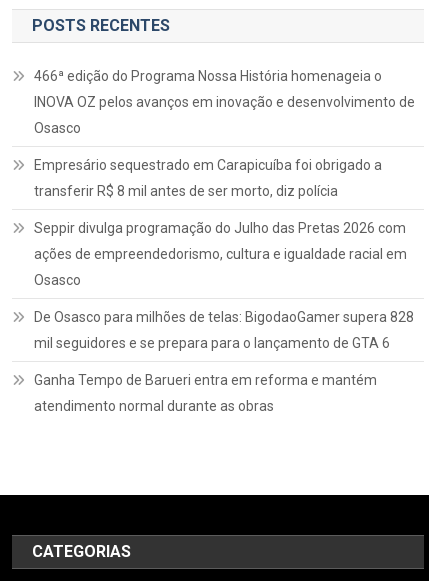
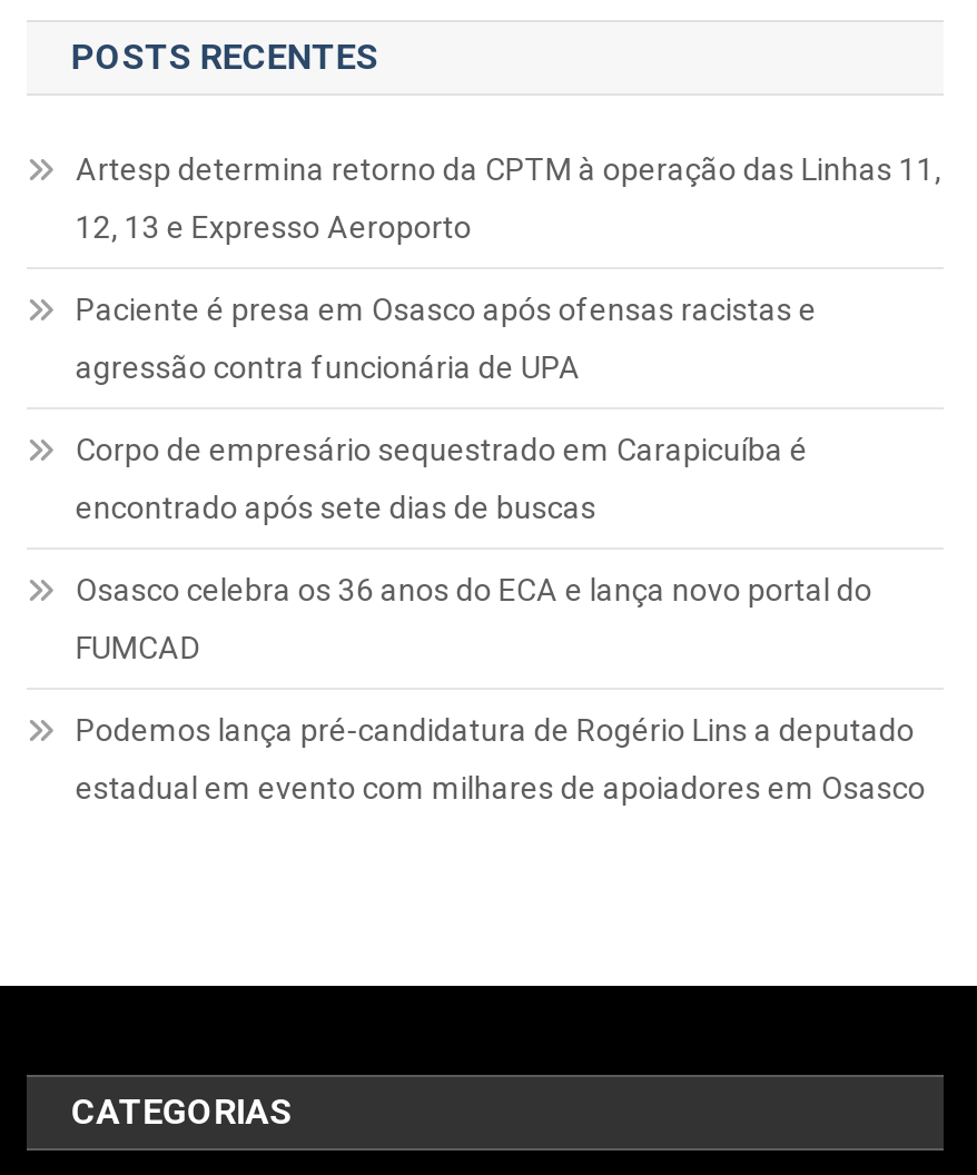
- 466ª edição do Programa Nossa História homenageia o
- INOVA OZ pelos avanços em inovação e desenvolvimento de
- Osasco
- Empresário sequestrado em Carapicuíba foi obrigado a
- transferir R$ 8 mil antes de ser morto, diz polícia
- Seppir divulga programação do Julho das Pretas 2026 com
- ações de empreendedorismo, cultura e igualdade racial em
- Osasco
- De Osasco para milhões de telas: BigodaoGamer supera 828
- mil seguidores e se prepara para o lançamento de GTA 6
- Ganha Tempo de Barueri entra em reforma e mantém
- atendimento normal durante as obras
+ Artesp determina retorno da CPTM à operação das Linhas 11,
+ 12, 13 e Expresso Aeroporto
+ Paciente é presa em Osasco após ofensas racistas e
+ agressão contra funcionária de UPA
+ Corpo de empresário sequestrado em Carapicuíba é
+ encontrado após sete dias de buscas
+ Osasco celebra os 36 anos do ECA e lança novo portal do
+ FUMCAD
+ Podemos lança pré-candidatura de Rogério Lins a deputado
+ estadual em evento com milhares de apoiadores em Osasco
